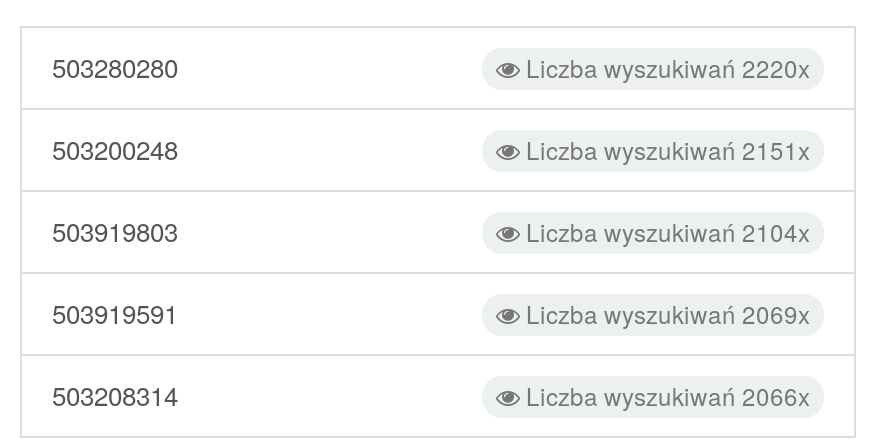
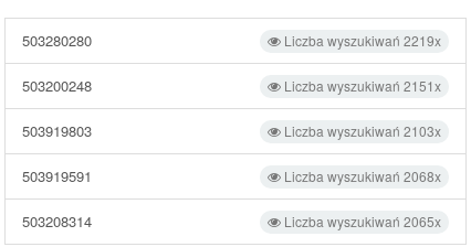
- Liczba wyszukiwań 2220x
+ Liczba wyszukiwań 2219x

- Liczba wyszukiwań 2104x
+ Liczba wyszukiwań 2103x

- Liczba wyszukiwań 2069x
+ Liczba wyszukiwań 2068x

- Liczba wyszukiwań 2066x
+ Liczba wyszukiwań 2065x
